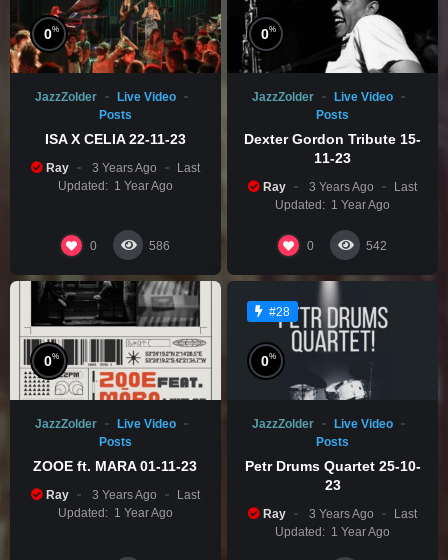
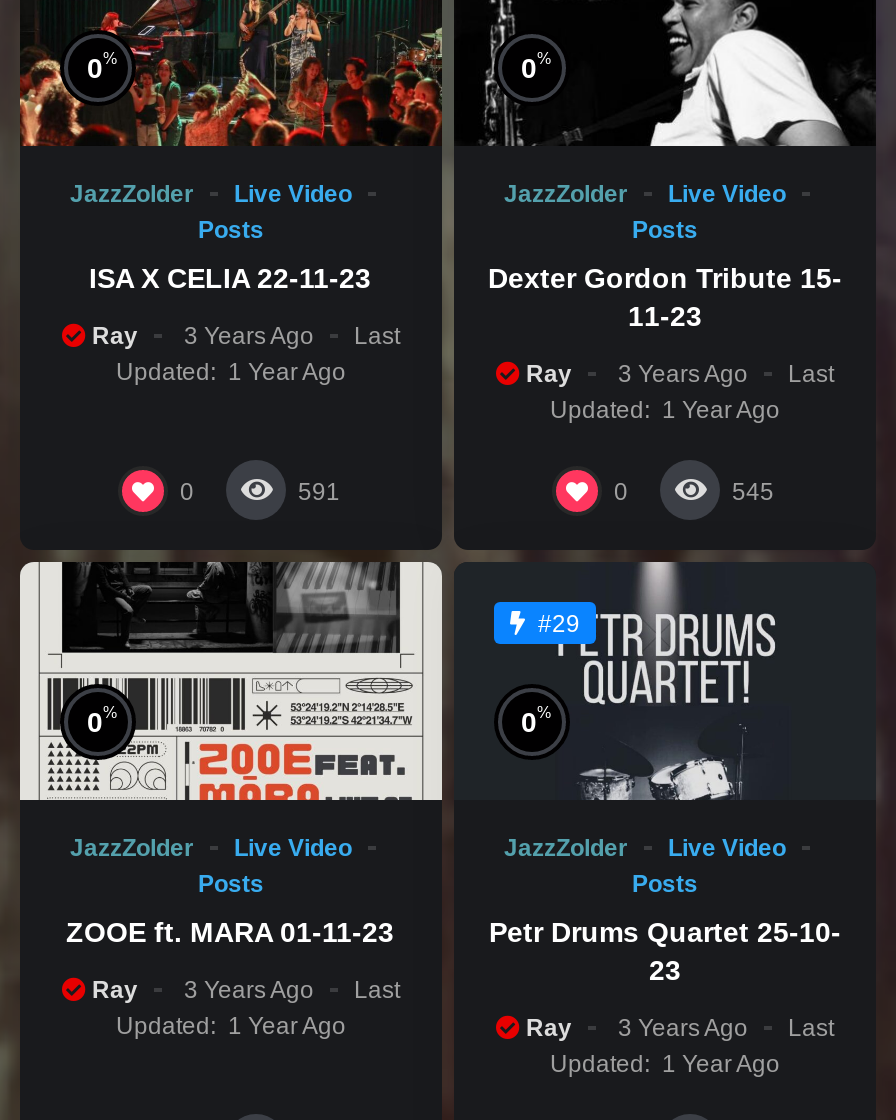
- 586
+ 591

- 542
+ 545

- #28
+ #29
